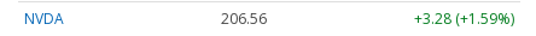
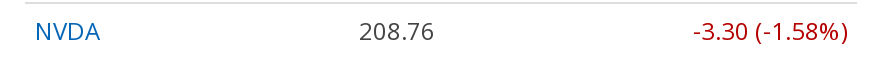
- 206.56
+ 208.76

- +3.28 (+1.59%)
+ -3.30 (-1.58%)
